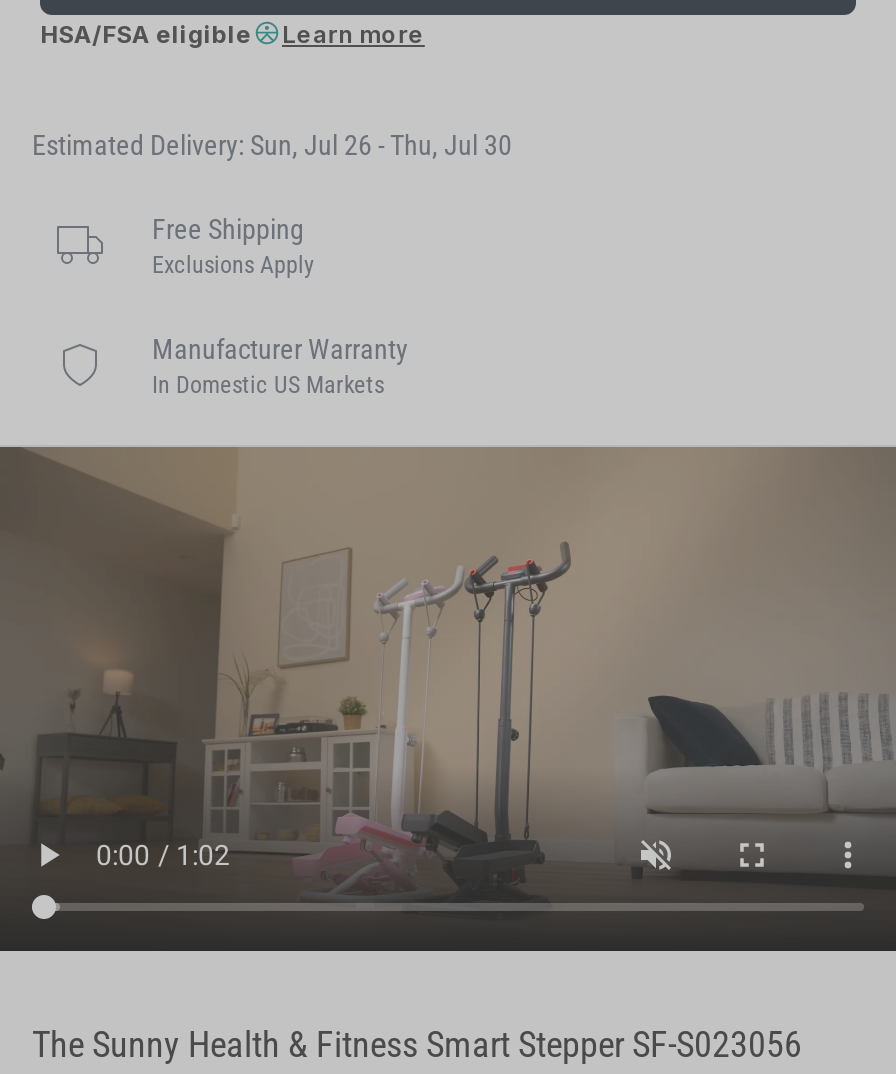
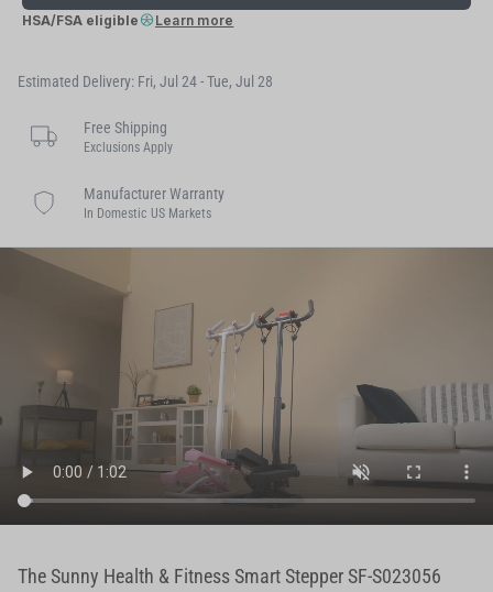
- Estimated Delivery: Sun, Jul 26 - Thu, Jul 30
+ Estimated Delivery: Fri, Jul 24 - Tue, Jul 28
